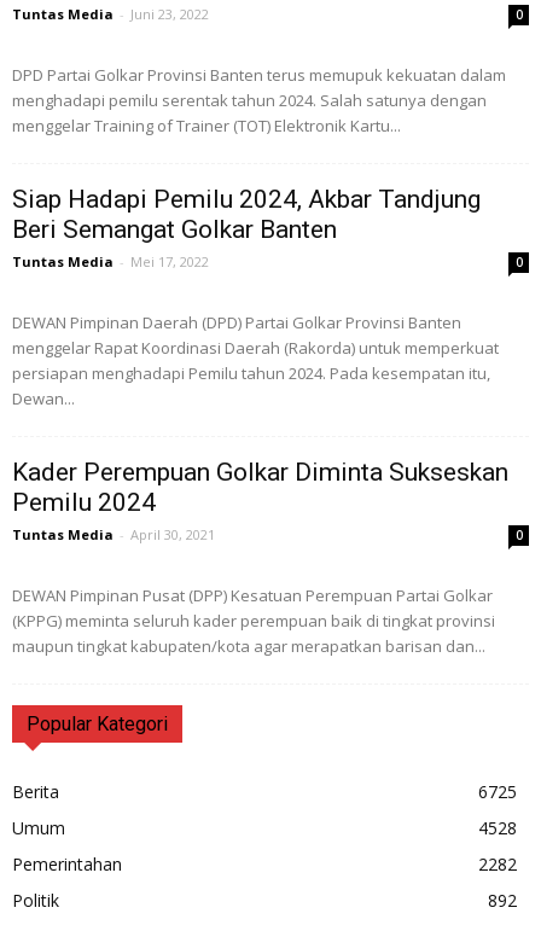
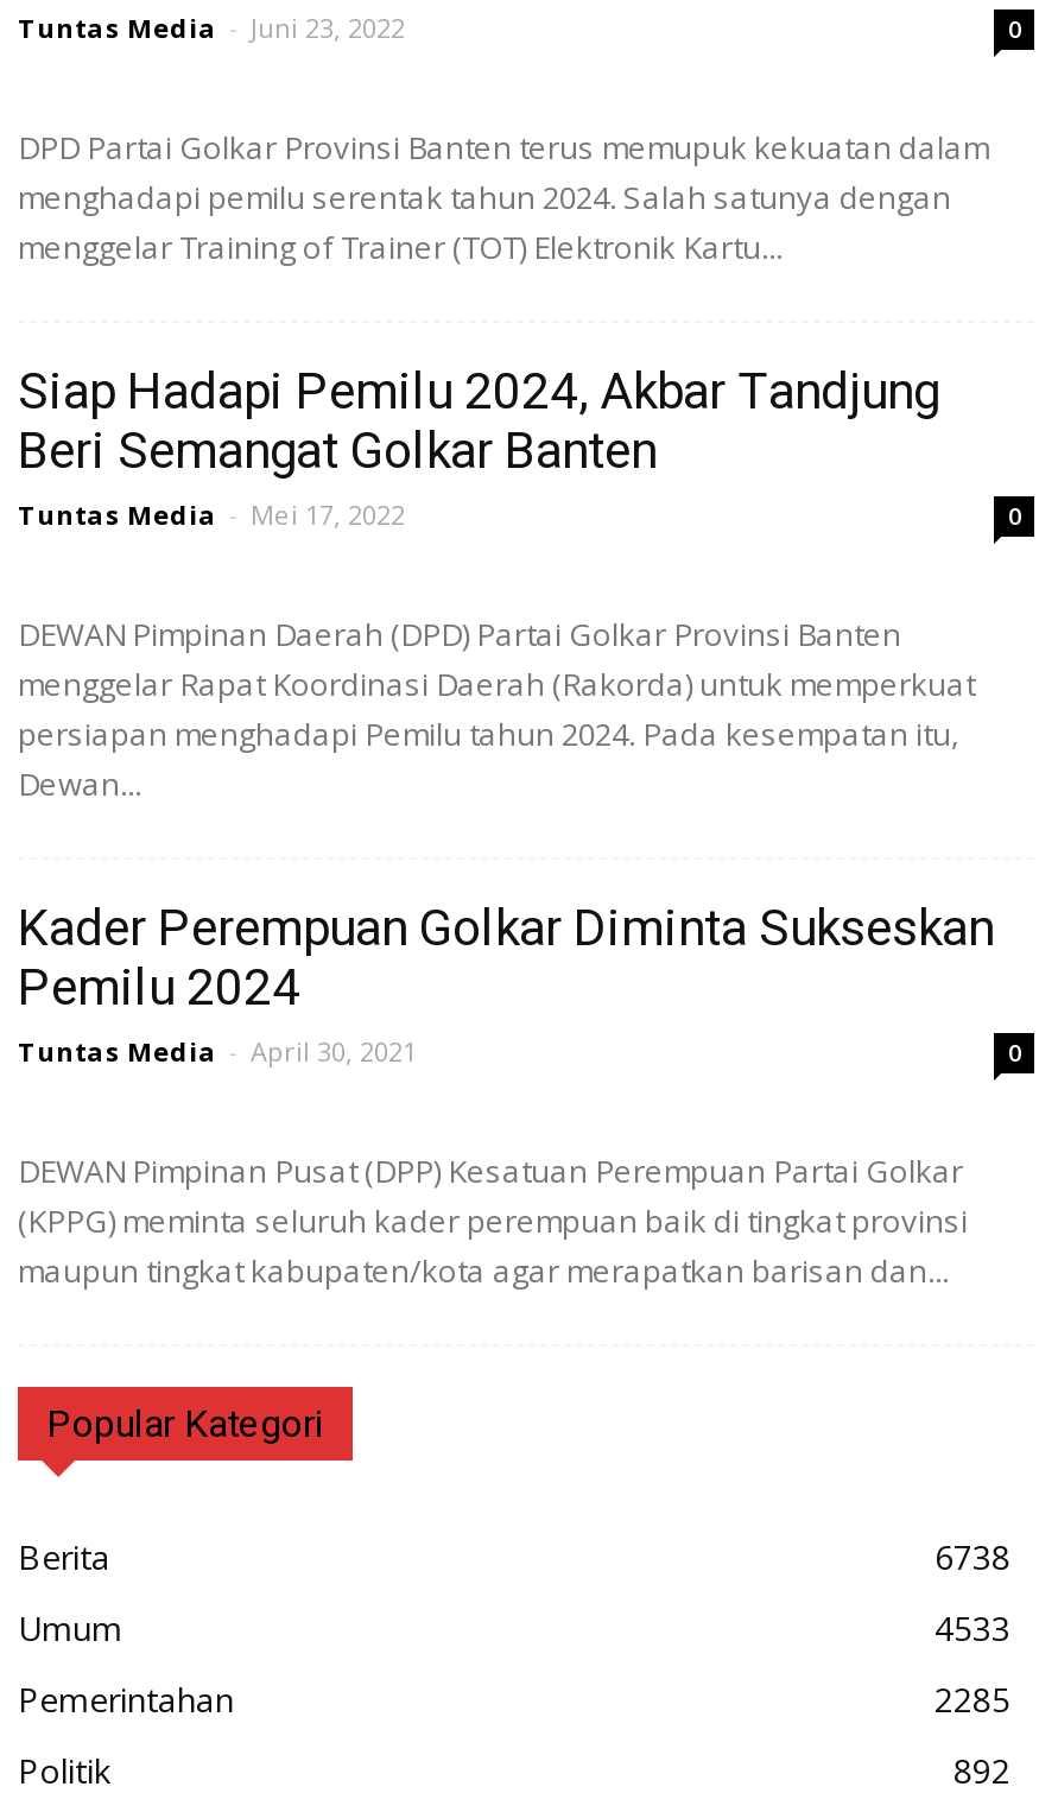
- 6725
+ 6738

- 4528
+ 4533

- 2282
+ 2285
